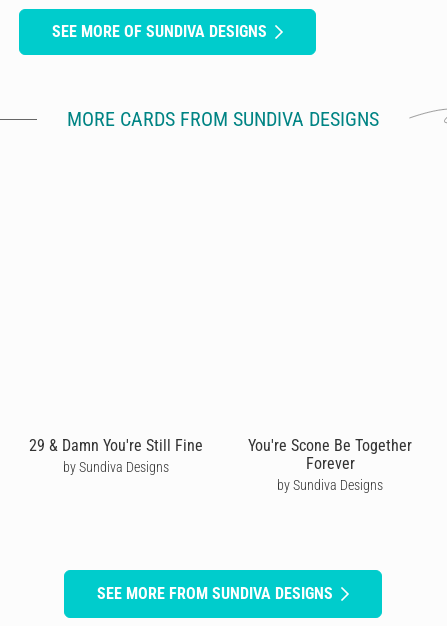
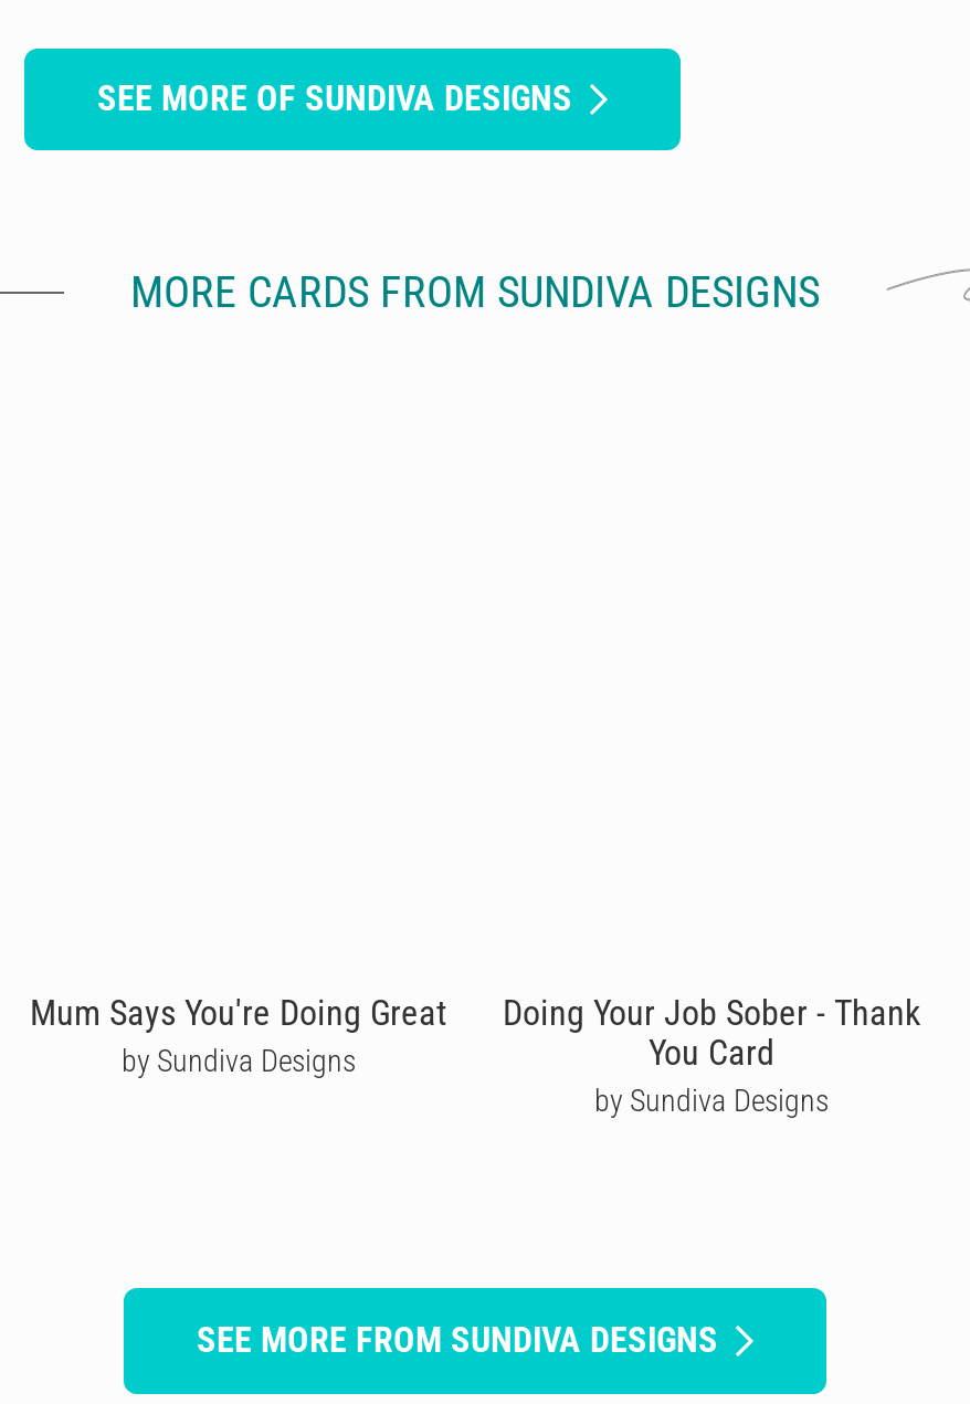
- 29 & Damn You're Still Fine
+ Mum Says You're Doing Great

- You're Scone Be Together
- Forever
+ Doing Your Job Sober - Thank
+ You Card
